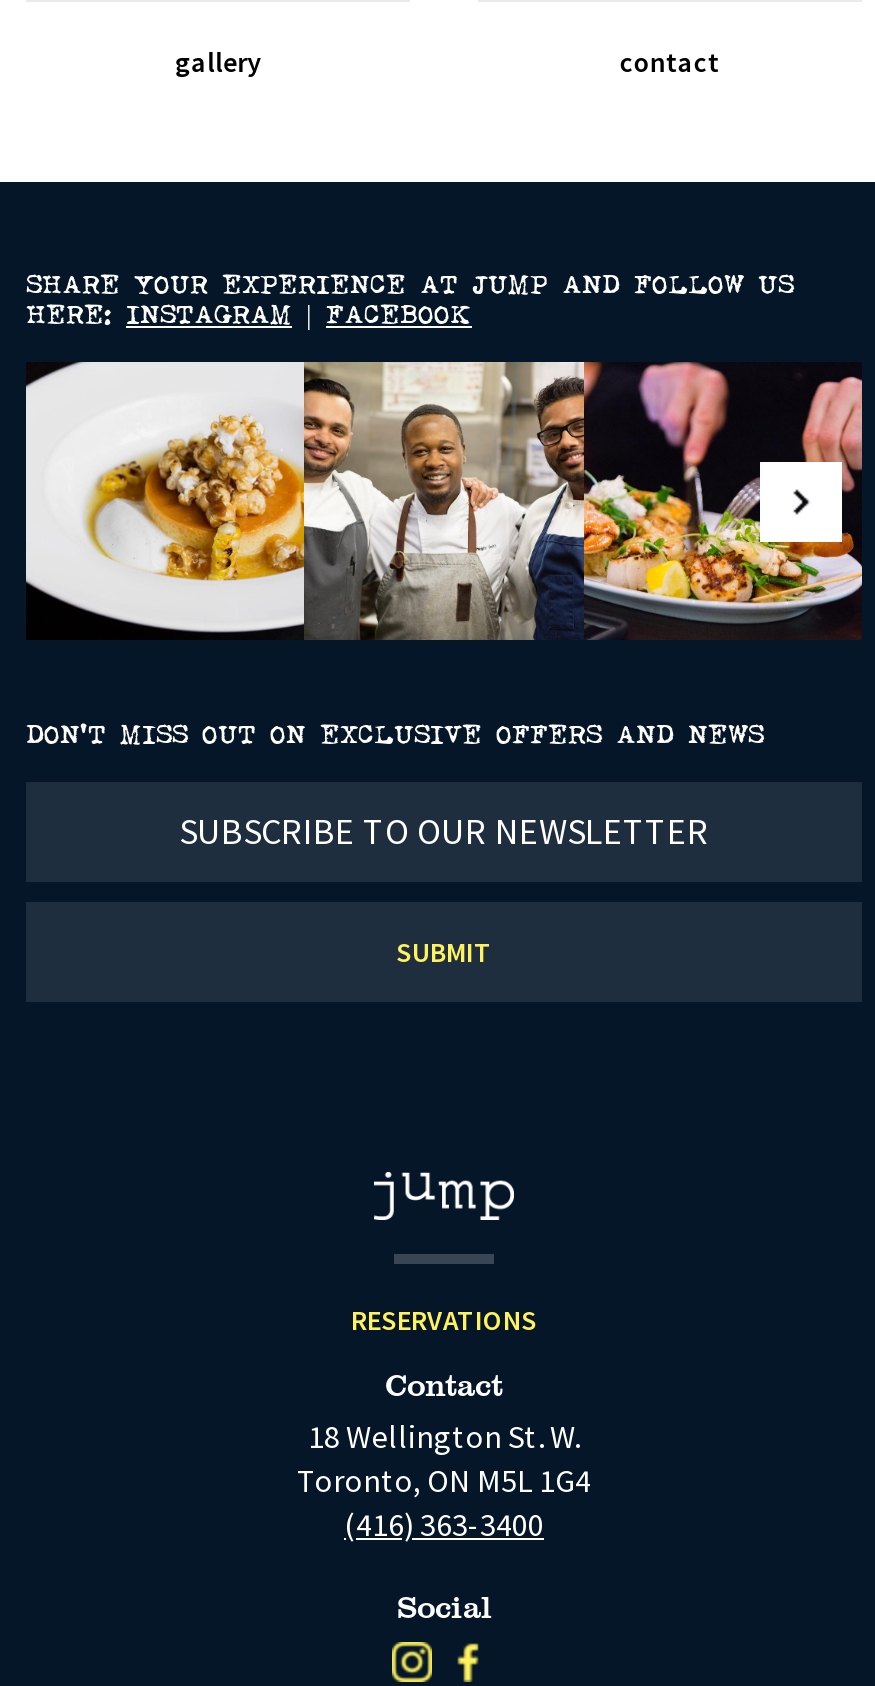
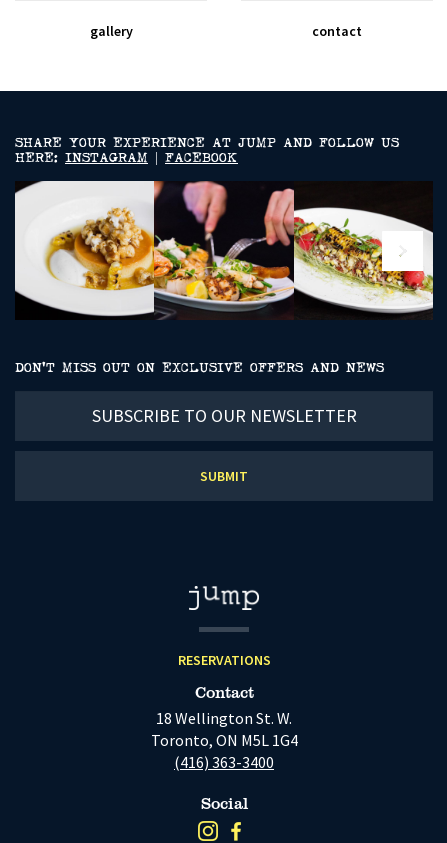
- [image]
+ [image]
